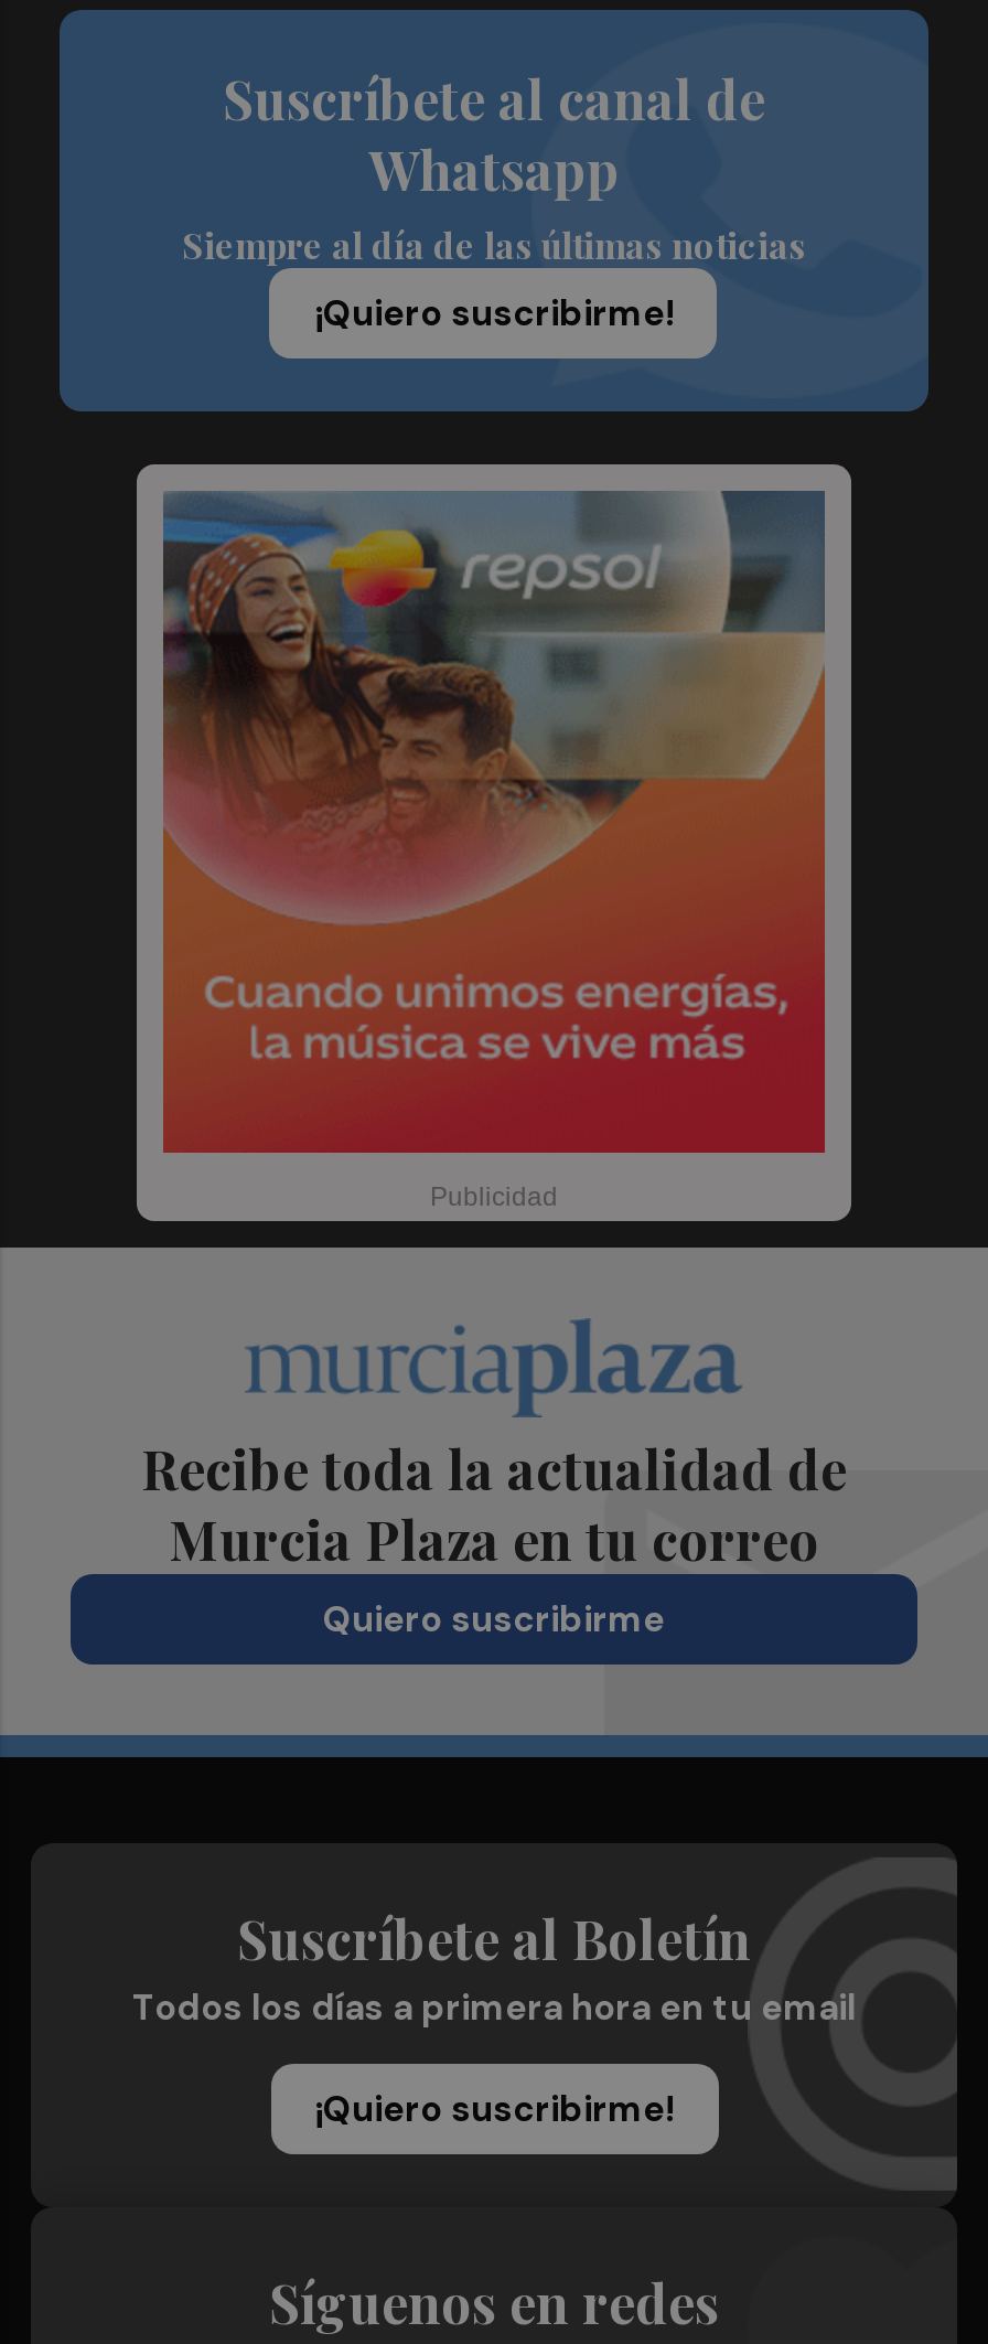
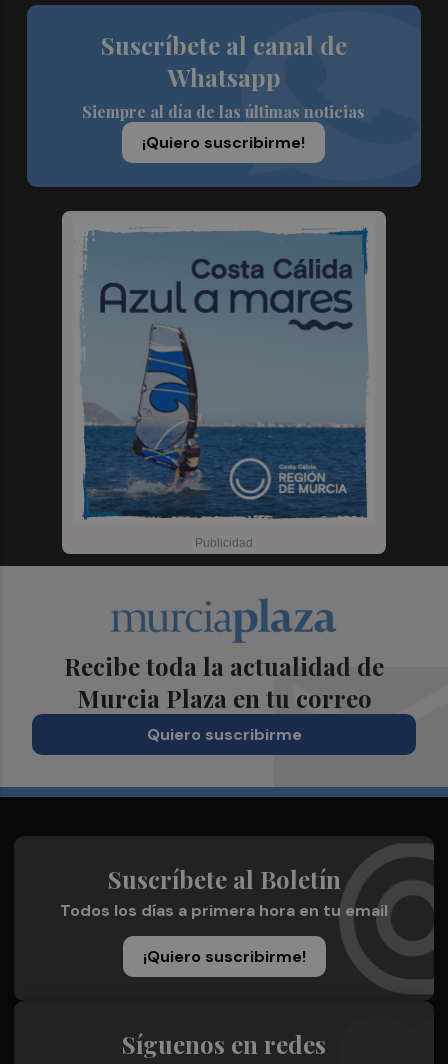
- [image]
+ [image]
